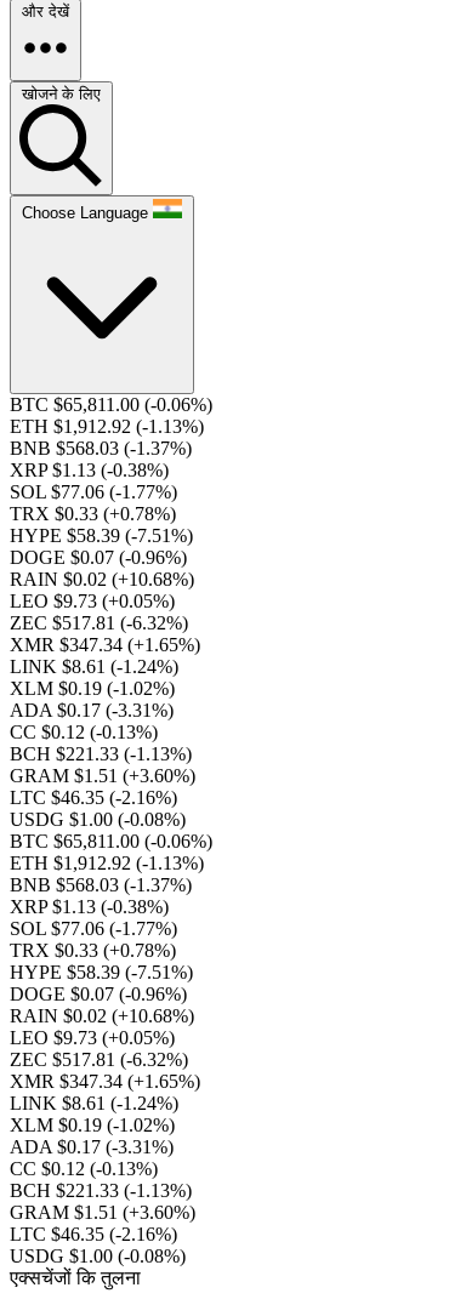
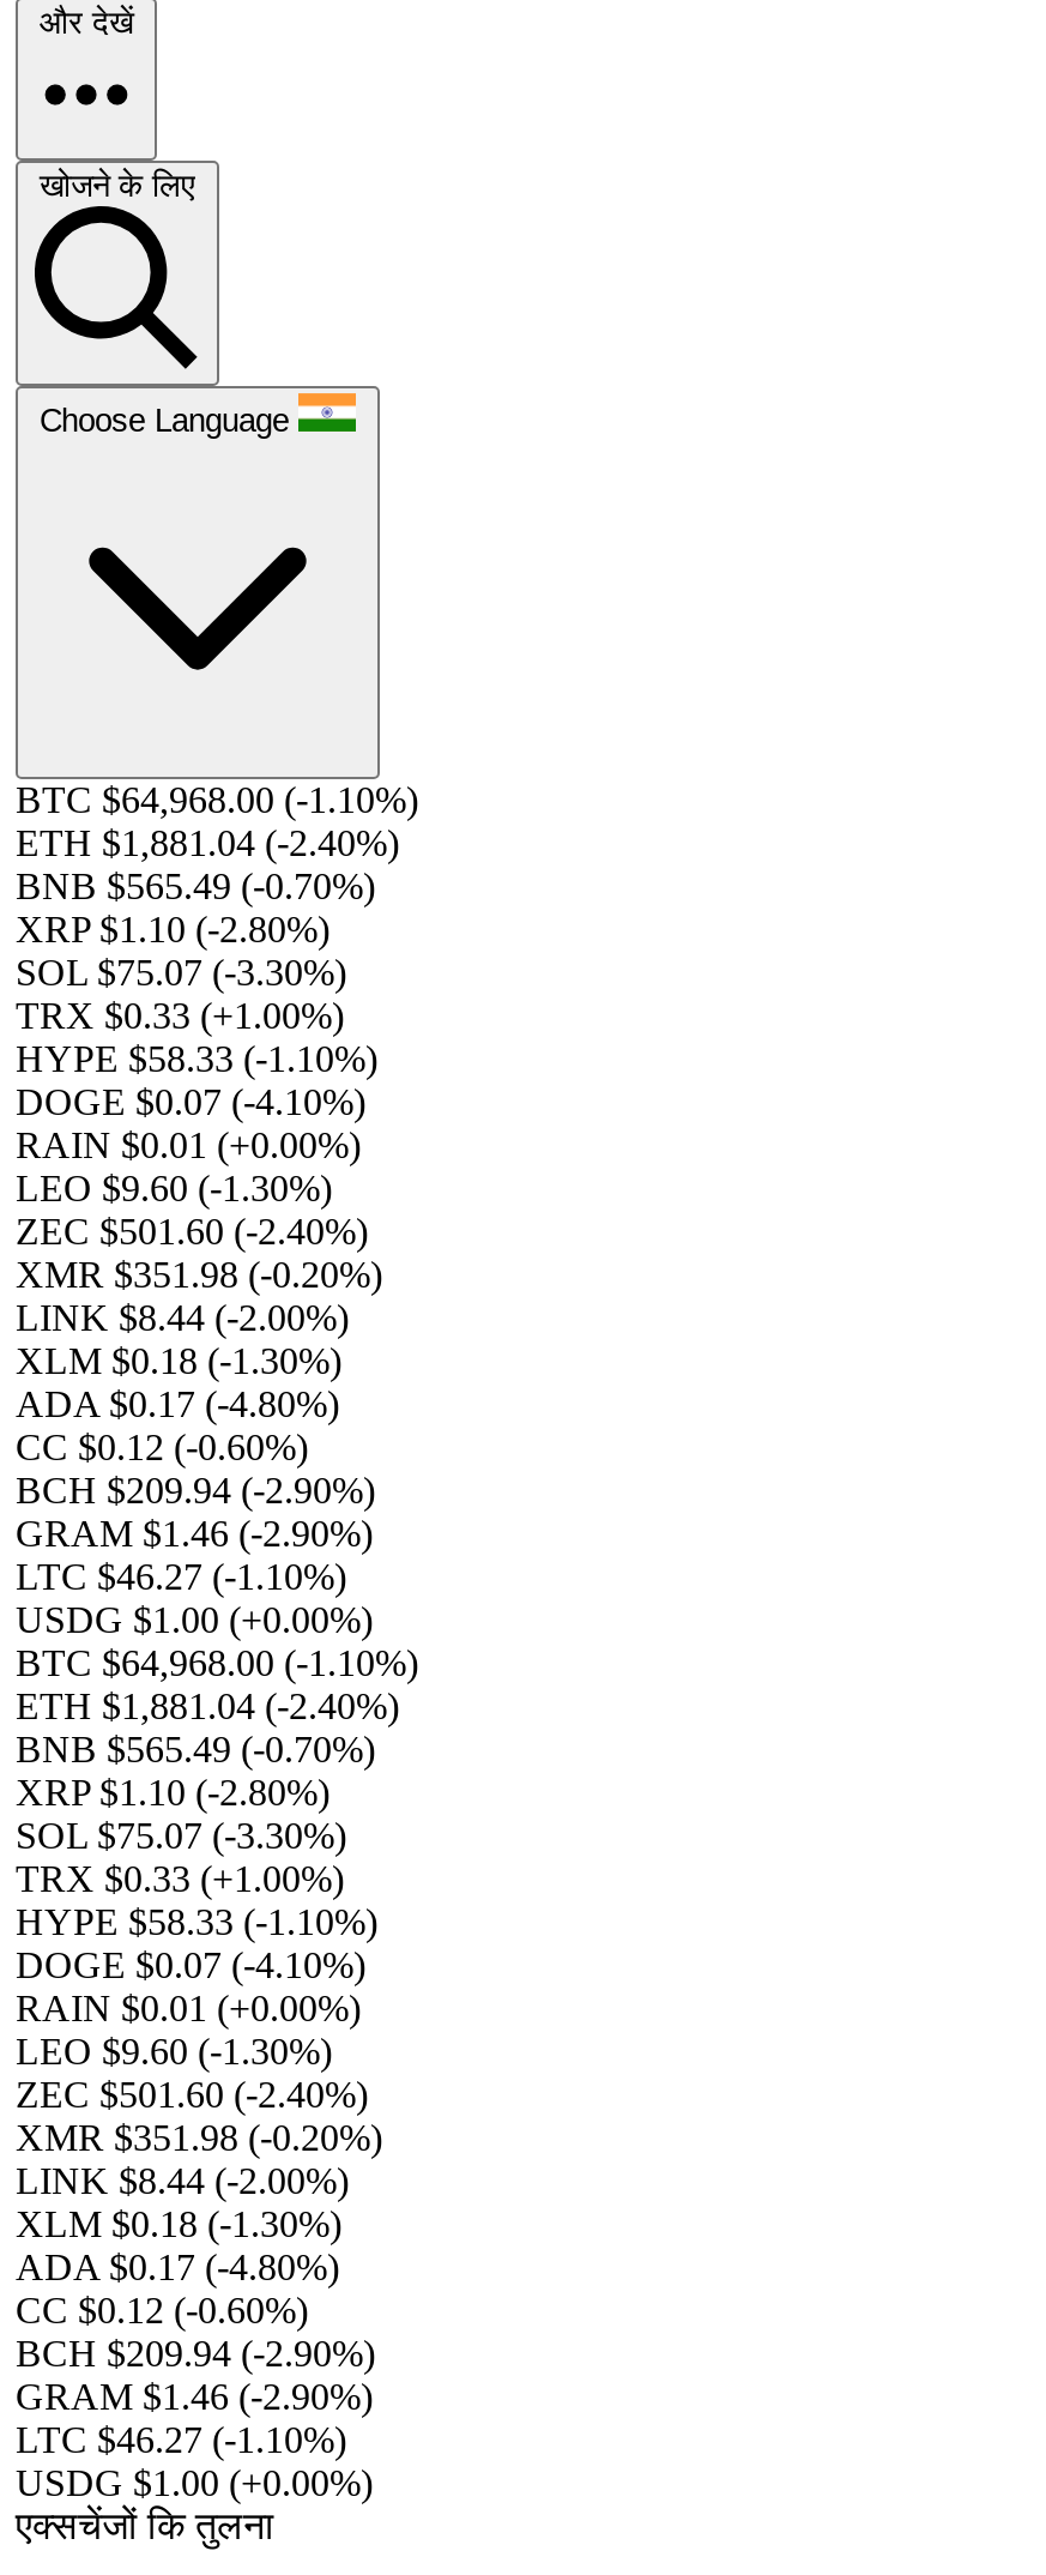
- BTC $65,811.00(-0.06%)
+ BTC $64,968.00(-1.10%)

- ETH $1,912.92 (-1.13%)
+ ETH $1,881.04 (-2.40%)

- BNB $568.03 (-1.37%)
+ BNB $565.49 (-0.70%)

- XRP $1.13 (-0.38%)
+ XRP $1.10 (-2.80%)

- SOL $77.06(-1.77%)
+ SOL $75.07(-3.30%)

- TRX $0.33 (+0.78%)
+ TRX $0.33 (+1.00%)

- HYPE $58.39 (-7.51%)
+ HYPE $58.33 (-1.10%)

- DOGE $0.07 (-0.96%)
+ DOGE $0.07 (-4.10%)

- RAIN $0.02 (+10.68%)
+ RAIN $0.01 (+0.00%)

- LEO $9.73 (+0.05%)
+ LEO $9.60 (-1.30%)

- ZEC $517.81 (-6.32%)
+ ZEC $501.60 (-2.40%)

- XMR $347.34(+1.65%)
+ XMR $351.98(-0.20%)

- LINK $8.61 (-1.24%)
+ LINK $8.44 (-2.00%)

- XLM $0.19 (-1.02%)
+ XLM $0.18 (-1.30%)

- ADA $0.17 (-3.31%)
+ ADA $0.17 (-4.80%)

- CC $0.12 (-0.13%)
+ CC $0.12 (-0.60%)

- BCH $221.33 (-1.13%)
+ BCH $209.94 (-2.90%)

- GRAM $1.51 (+3.60%)
+ GRAM $1.46 (-2.90%)

- LTC $46.35 (-2.16%)
+ LTC $46.27 (-1.10%)

- USDG $1.00(-0.08%)
+ USDG $1.00(+0.00%)

- BTC $65,811.00 (-0.06%)
+ BTC $64,968.00 (-1.10%)

- ETH $1,912.92 (-1.13%)
+ ETH $1,881.04 (-2.40%)

- BNB $568.03 (-1.37%)
+ BNB $565.49 (-0.70%)

- XRP $1.13 (-0.38%)
+ XRP $1.10 (-2.80%)

- SOL $77.06(-1.77%)
+ SOL $75.07(-3.30%)

- TRX $0.33 (+0.78%)
+ TRX $0.33 (+1.00%)

- HYPE $58.39 (-7.51%)
+ HYPE $58.33 (-1.10%)

- DOGE $0.07 (-0.96%)
+ DOGE $0.07 (-4.10%)

- RAIN $0.02 (+10.68%)
+ RAIN $0.01 (+0.00%)

- LEO $9.73 (+0.05%)
+ LEO $9.60 (-1.30%)

- ZEC $517.81 (-6.32%)
+ ZEC $501.60 (-2.40%)

- XMR $347.34(+1.65%)
+ XMR $351.98(-0.20%)

- LINK $8.61 (-1.24%)
+ LINK $8.44 (-2.00%)

- XLM $0.19 (-1.02%)
+ XLM $0.18 (-1.30%)

- ADA $0.17 (-3.31%)
+ ADA $0.17 (-4.80%)

- CC $0.12 (-0.13%)
+ CC $0.12 (-0.60%)

- BCH $221.33 (-1.13%)
+ BCH $209.94 (-2.90%)

- GRAM $1.51 (+3.60%)
+ GRAM $1.46 (-2.90%)

- LTC $46.35 (-2.16%)
+ LTC $46.27 (-1.10%)

- USDG $1.00(-0.08%)
+ USDG $1.00(+0.00%)
